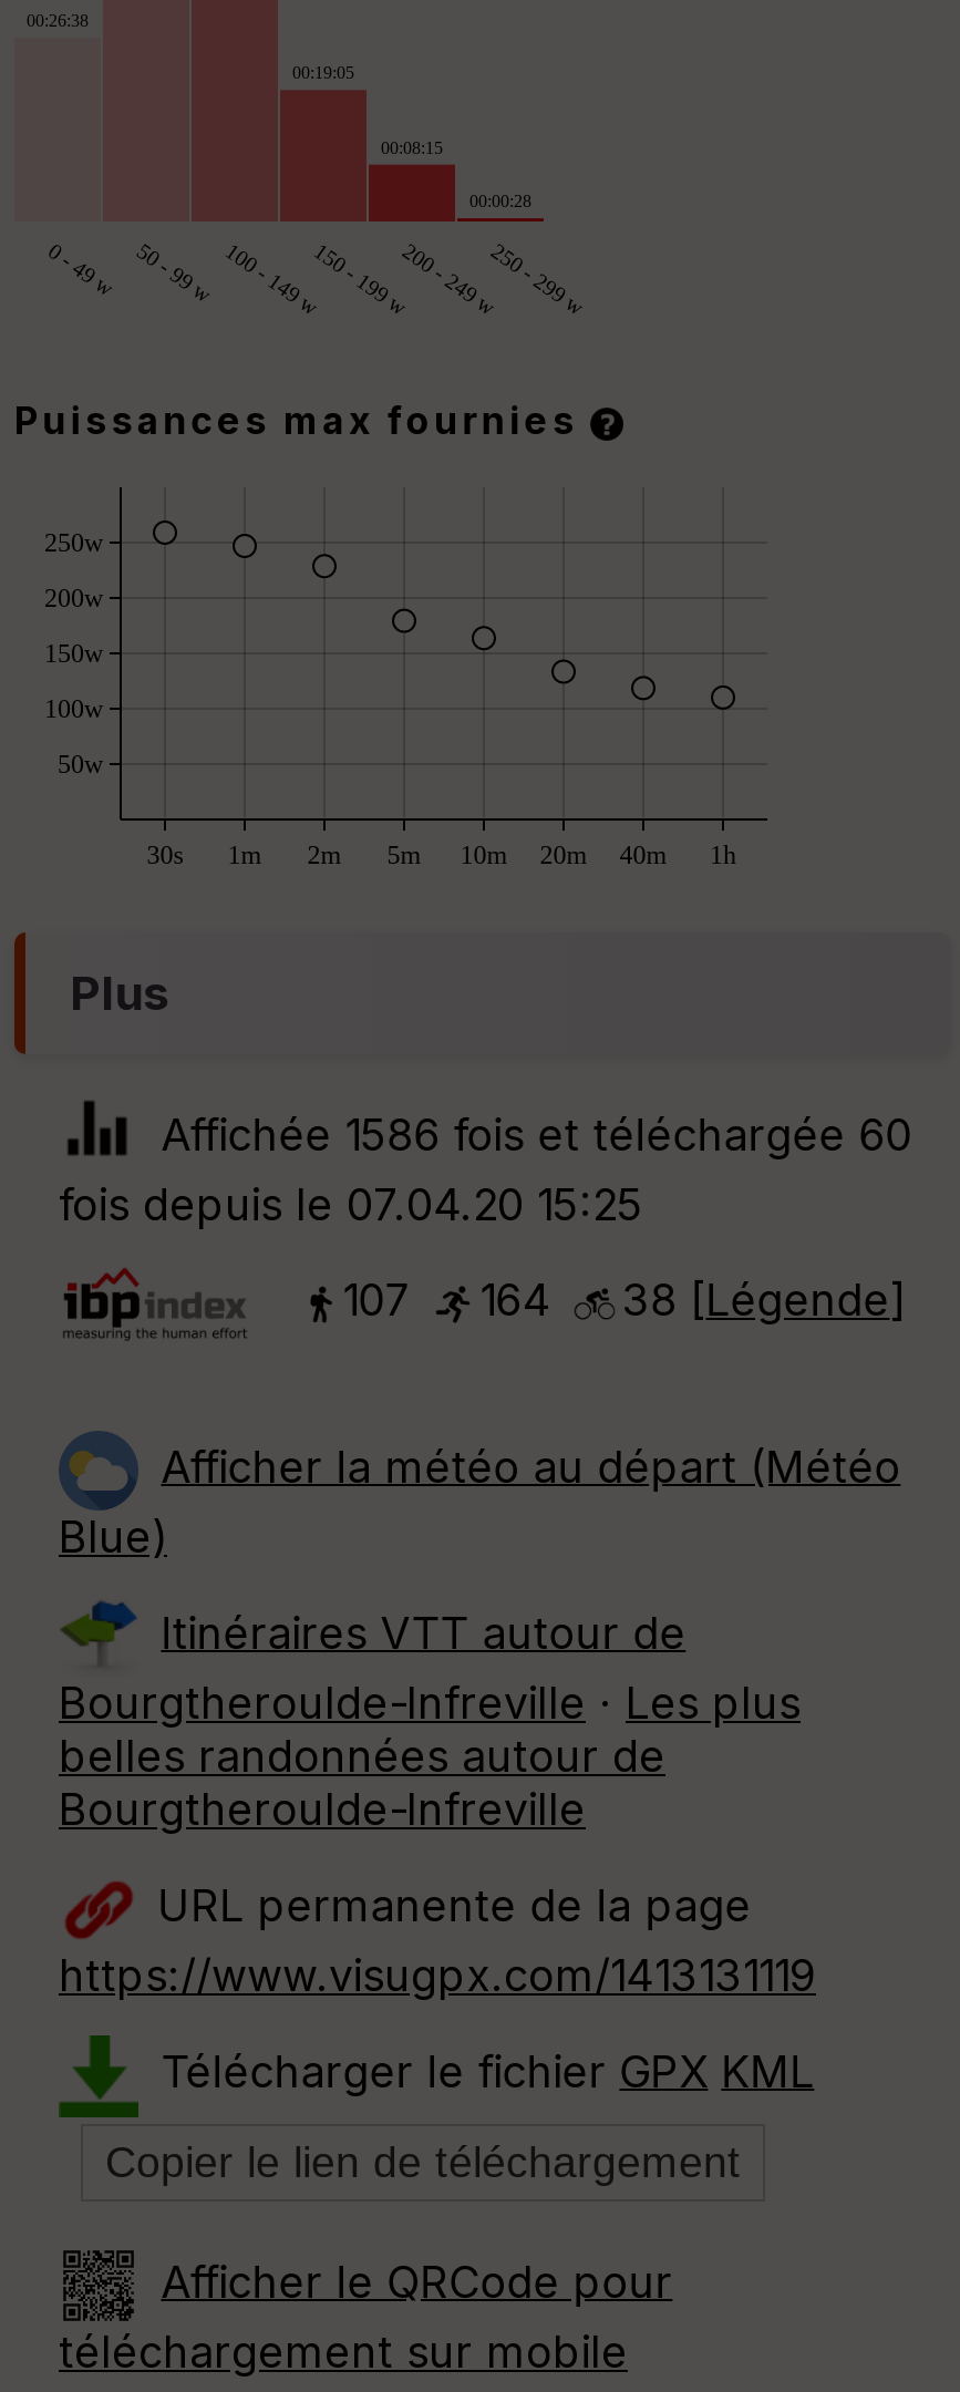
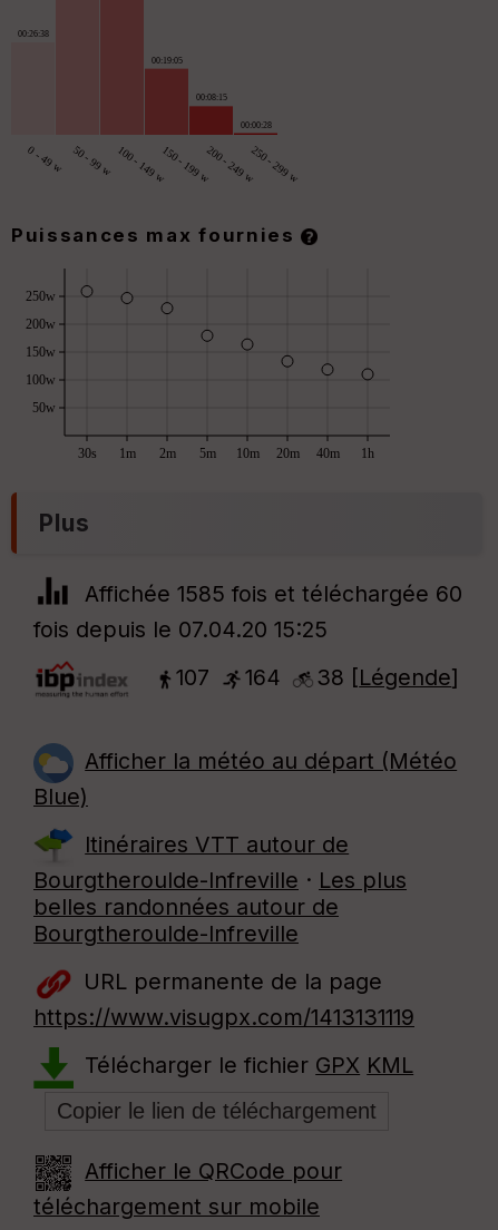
- Affichée 1586 fois et téléchargée 60
+ Affichée 1585 fois et téléchargée 60
